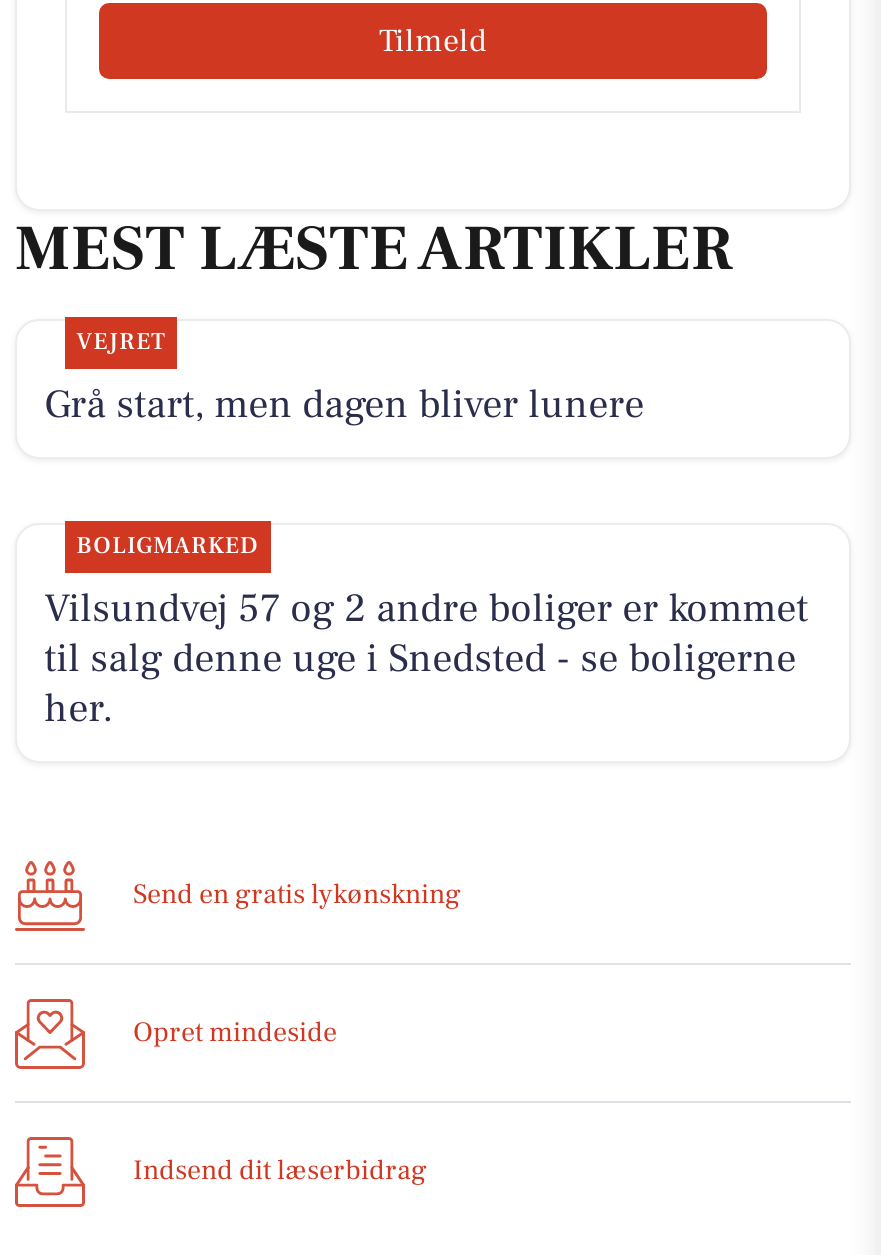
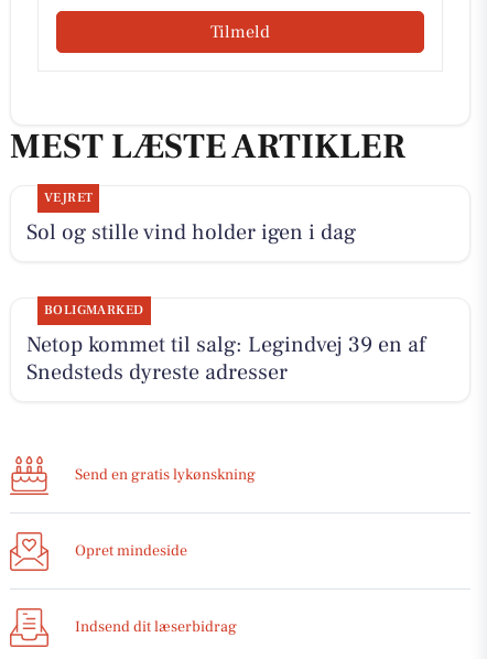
- Grå start, men dagen bliver lunere
+ Sol og stille vind holder igen i dag

- Vilsundvej 57 og 2 andre boliger er kommet
- til salg denne uge i Snedsted - se boligerne
- her.
+ Netop kommet til salg: Legindvej 39 en af
+ Snedsteds dyreste adresser
